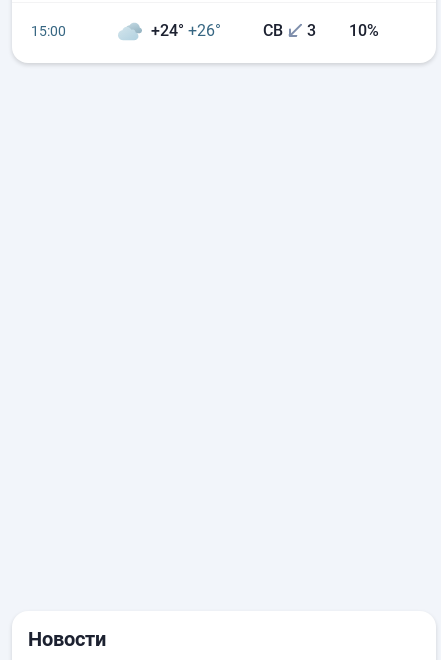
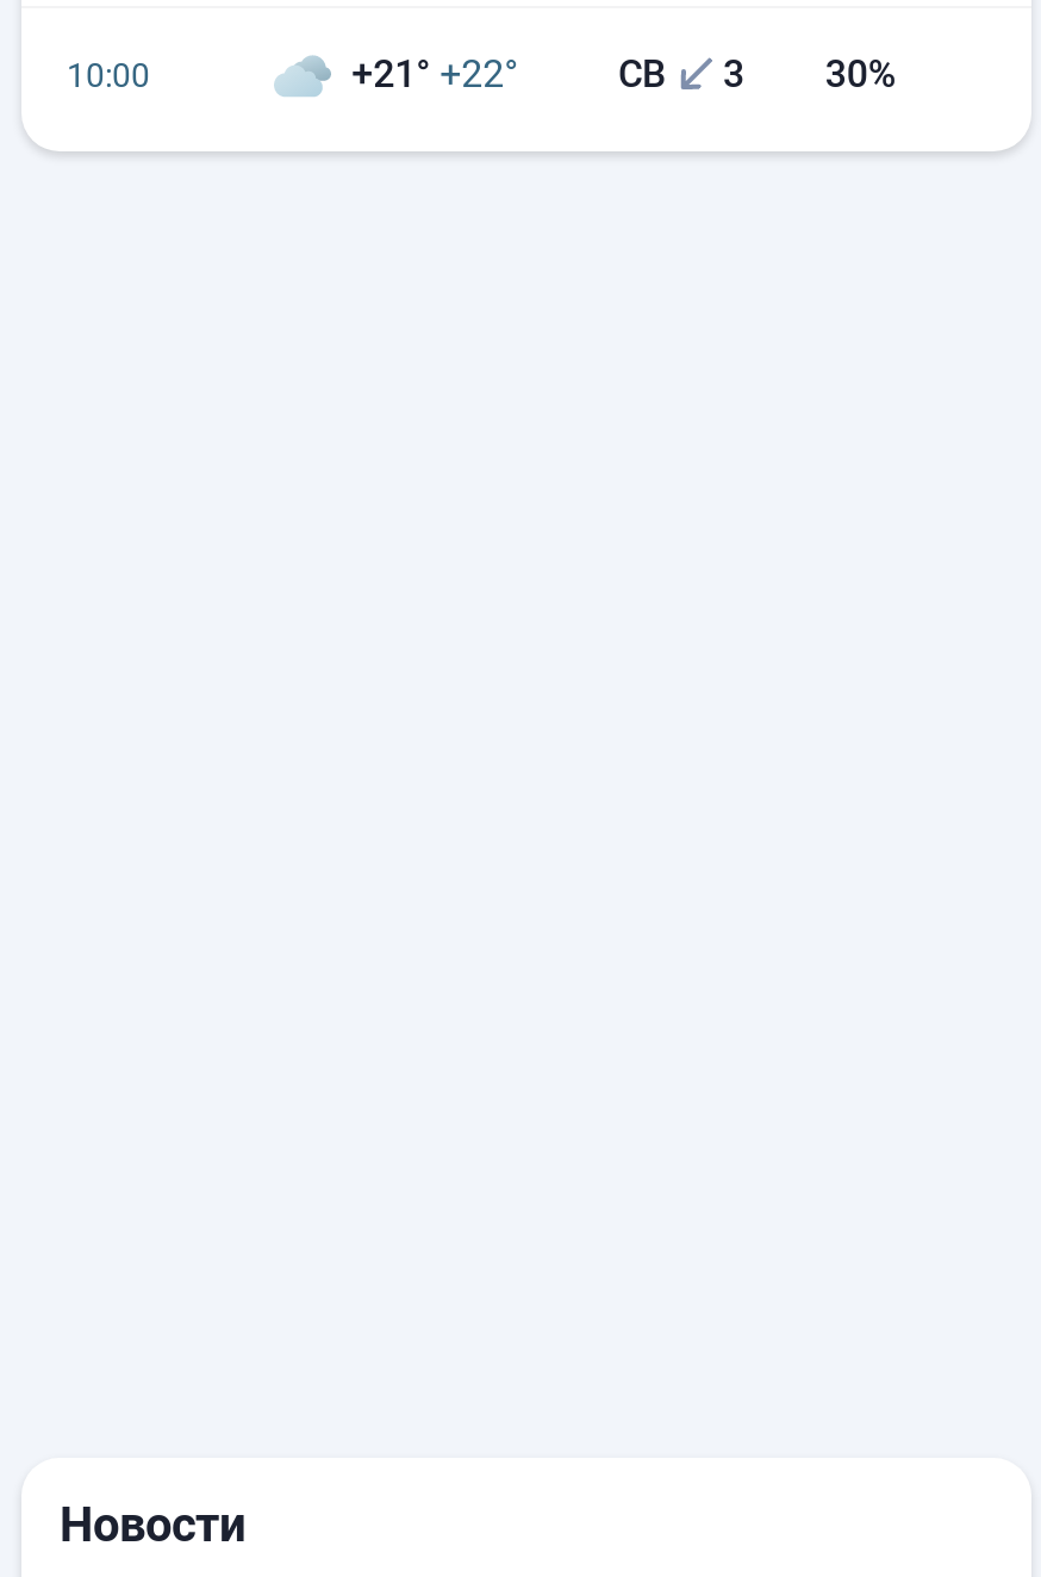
- 15:00
+ 10:00

- +24° +26°
+ +21° +22°

- СВ 3 10%
+ СВ 3 30%
